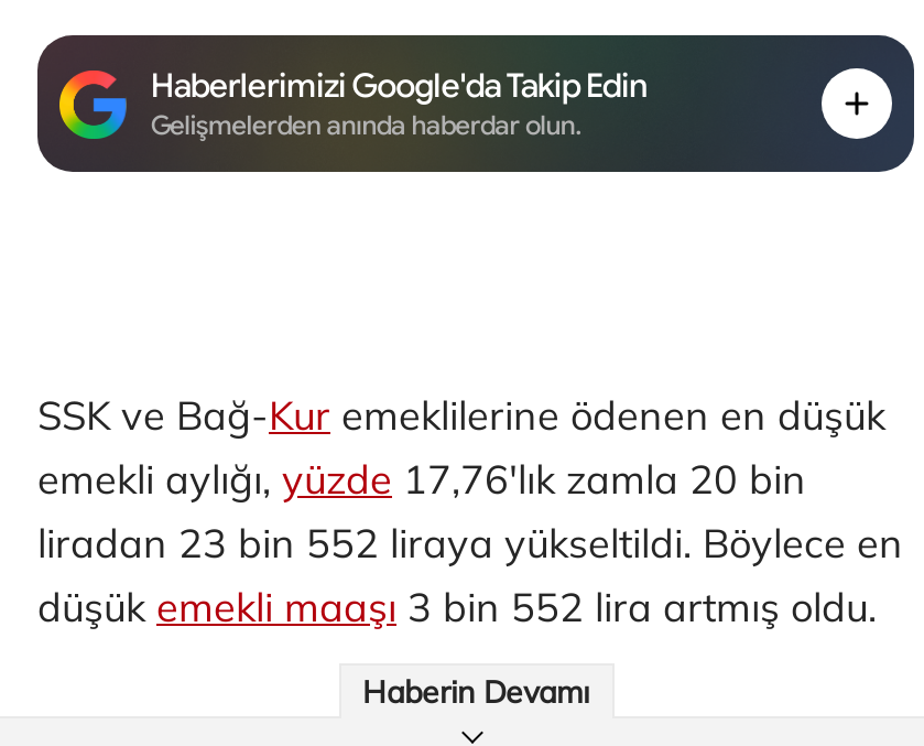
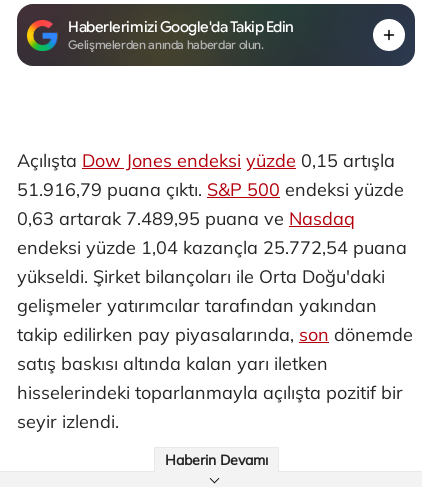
- SSK ve Bağ-Kur emeklilerine ödenen en düşük
- emekli aylığı, yüzde 17,76'lık zamla 20 bin
- liradan 23 bin 552 liraya yükseltildi. Böylece en
- düşük emekli maaşı 3 bin 552 lira artmış oldu.
+ Açılışta Dow Jones endeksi yüzde 0,15 artışla
+ 51.916,79 puana çıktı. S&P 500 endeksi yüzde
+ 0,63 artarak 7.489,95 puana ve Nasdaq
+ endeksi yüzde 1,04 kazançla 25.772,54 puana
+ yükseldi. Şirket bilançoları ile Orta Doğu'daki
+ gelişmeler yatırımcılar tarafından yakından
+ takip edilirken pay piyasalarında, son dönemde
+ satış baskısı altında kalan yarı iletken
+ hisselerindeki toparlanmayla açılışta pozitif bir
+ seyir izlendi.
